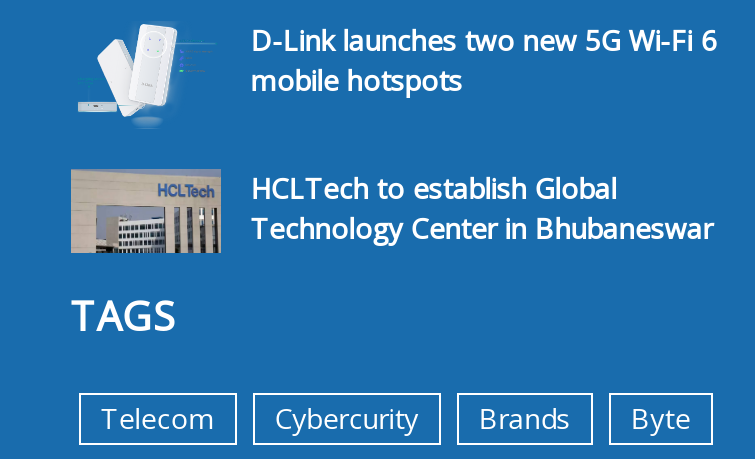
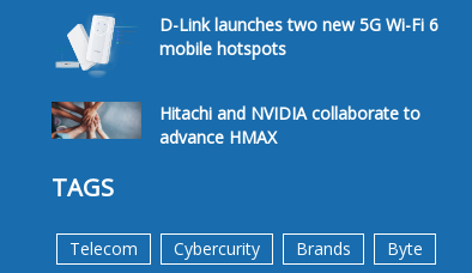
- [image]
- HCLTech to establish Global
- Technology Center in Bhubaneswar
+ [image]
+ Hitachi and NVIDIA collaborate to
+ advance HMAX
